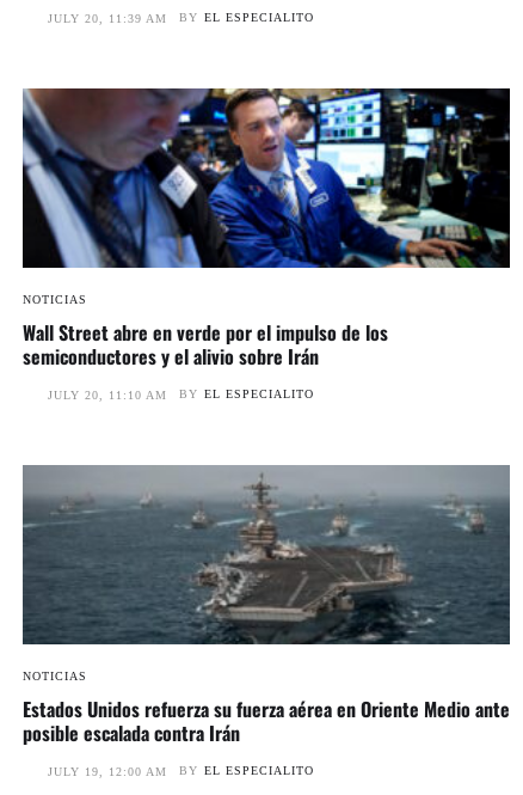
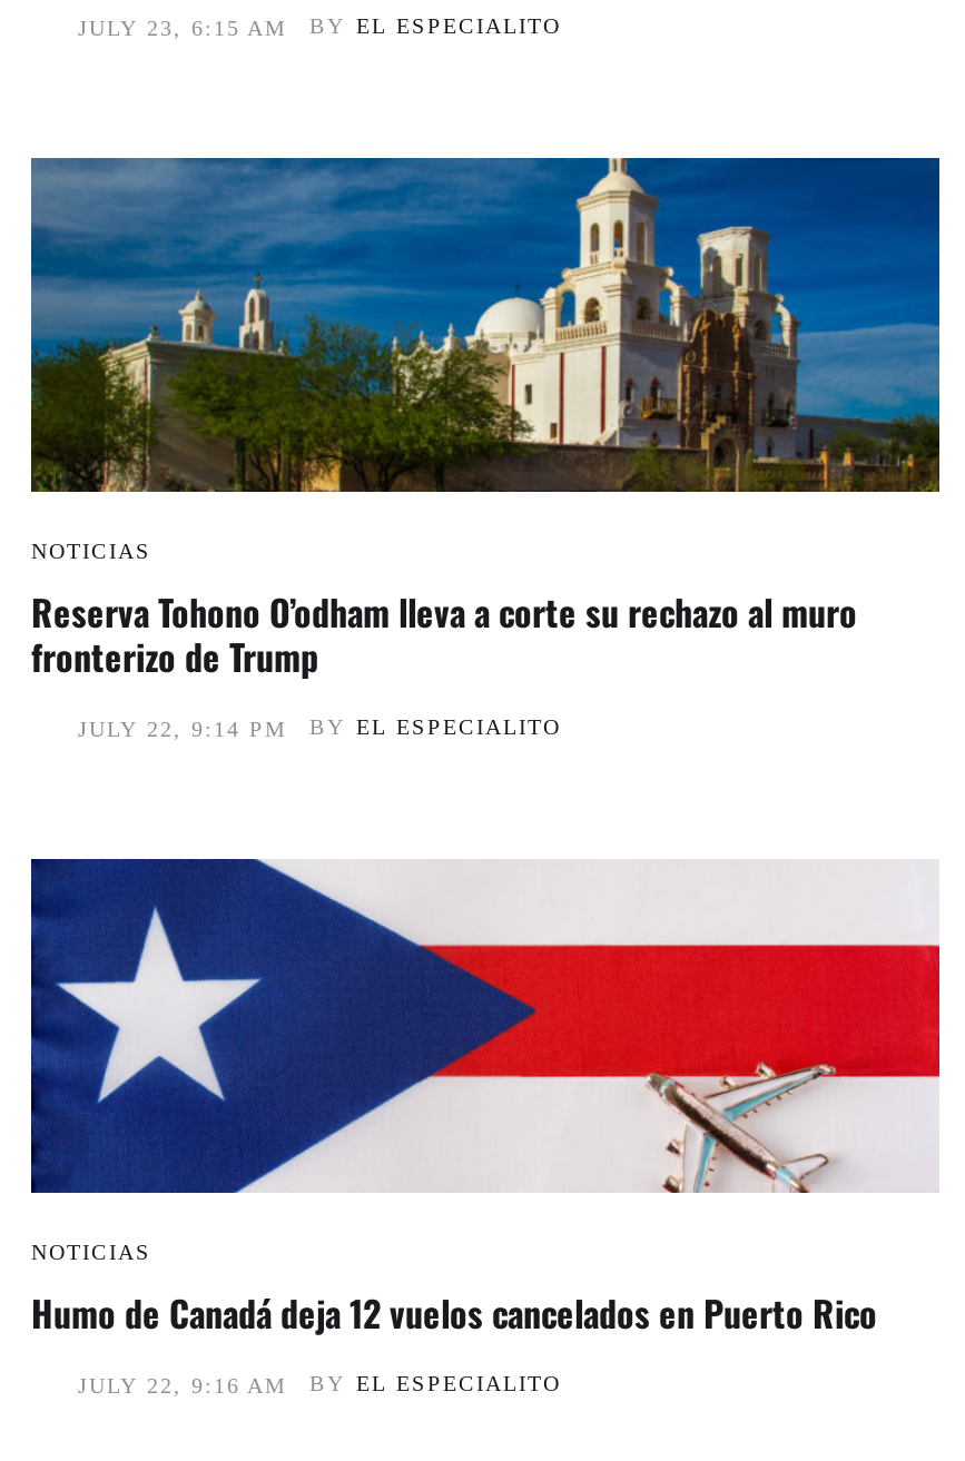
- JULY 20, 11:39 AM BY EL ESPECIALITO
+ JULY 23, 6:15 AM BY EL ESPECIALITO

- [image]
+ [image]

- Wall Street abre en verde por el impulso de los
- semiconductores y el alivio sobre Irán
+ Reserva Tohono O’odham lleva a corte su rechazo al muro
+ fronterizo de Trump

- JULY 20, 11:10 AM BY EL ESPECIALITO
+ JULY 22, 9:14 PM BY EL ESPECIALITO

- [image]
+ [image]

- Estados Unidos refuerza su fuerza aérea en Oriente Medio ante
- posible escalada contra Irán
+ Humo de Canadá deja 12 vuelos cancelados en Puerto Rico

- JULY 19, 12:00 AM BY EL ESPECIALITO
+ JULY 22, 9:16 AM BY EL ESPECIALITO
